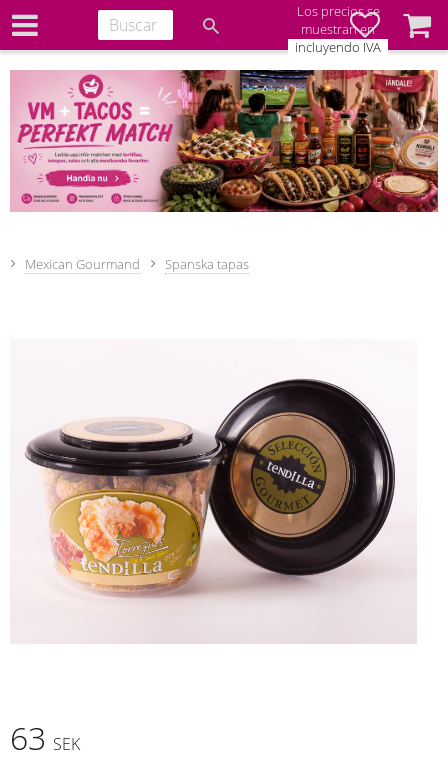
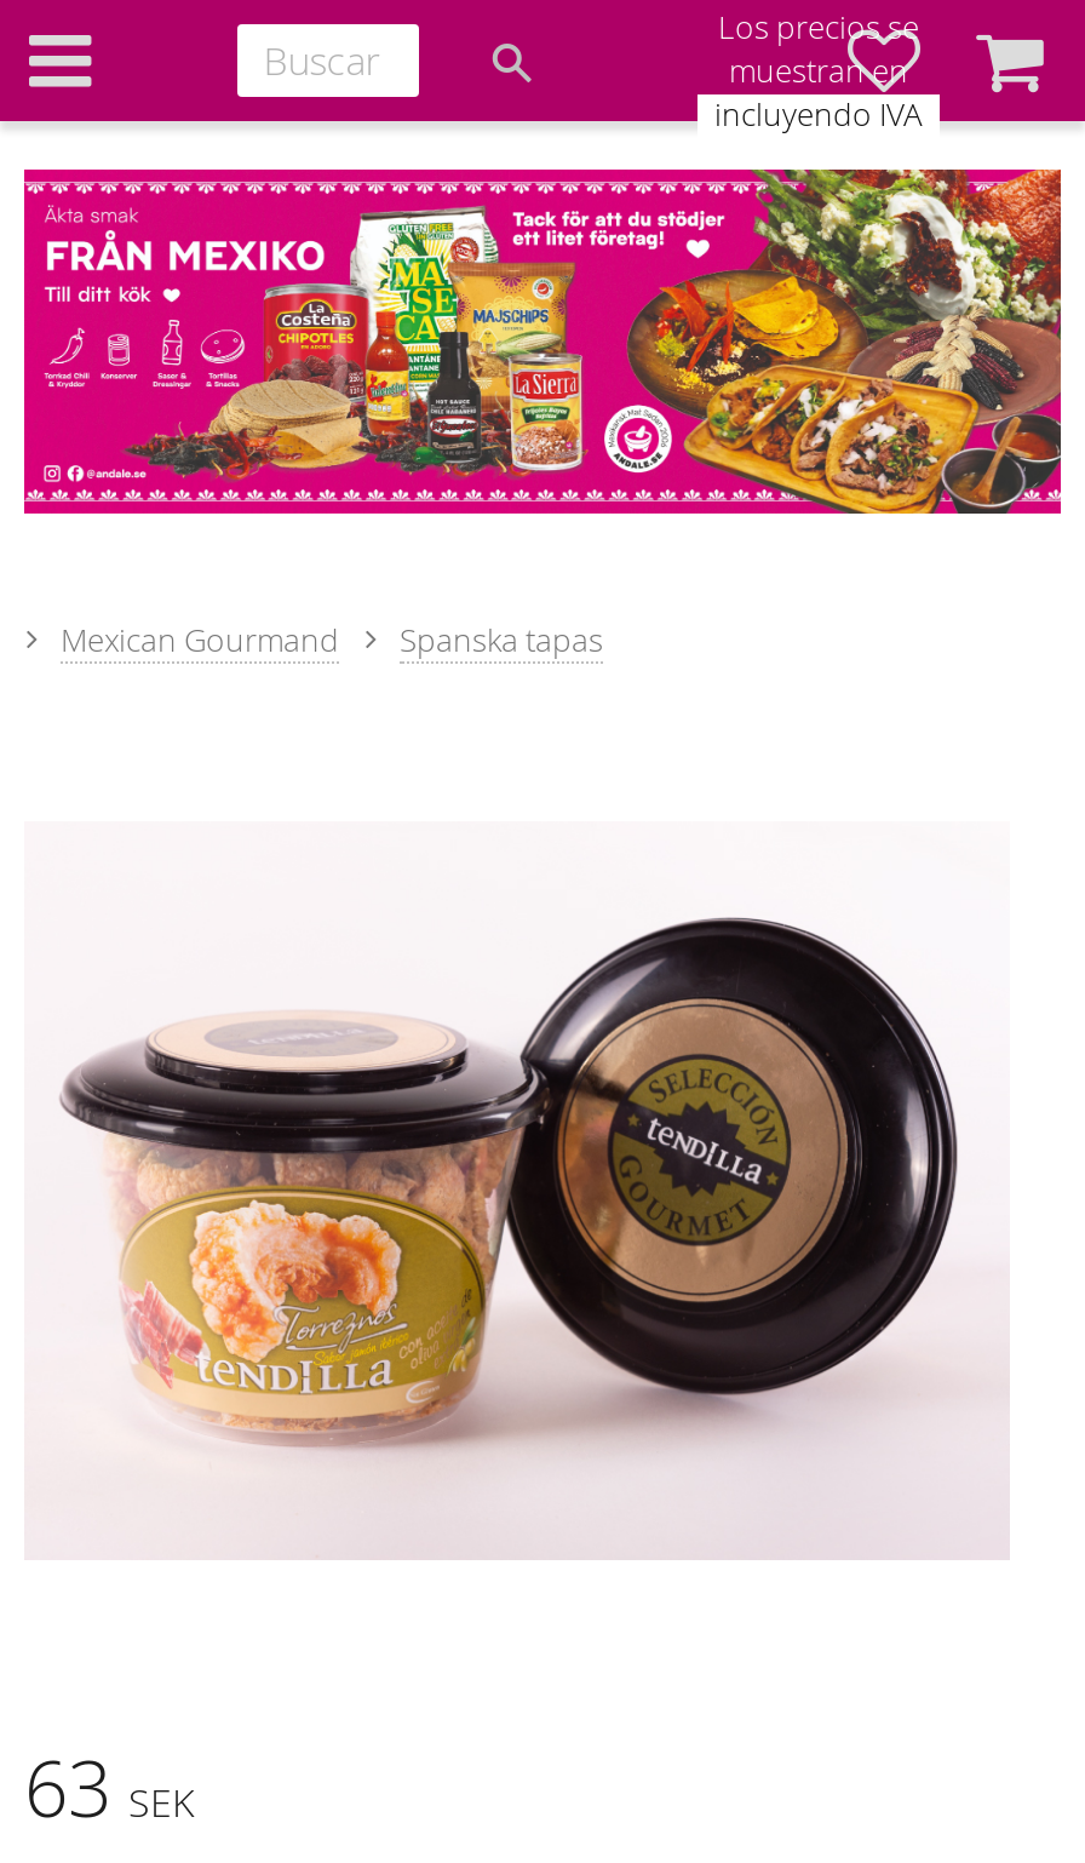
- [image]
+ [image]
